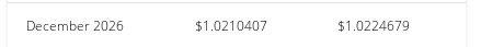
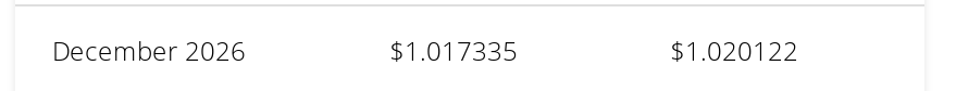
- $1.0210407
+ $1.017335

- $1.0224679
+ $1.020122
